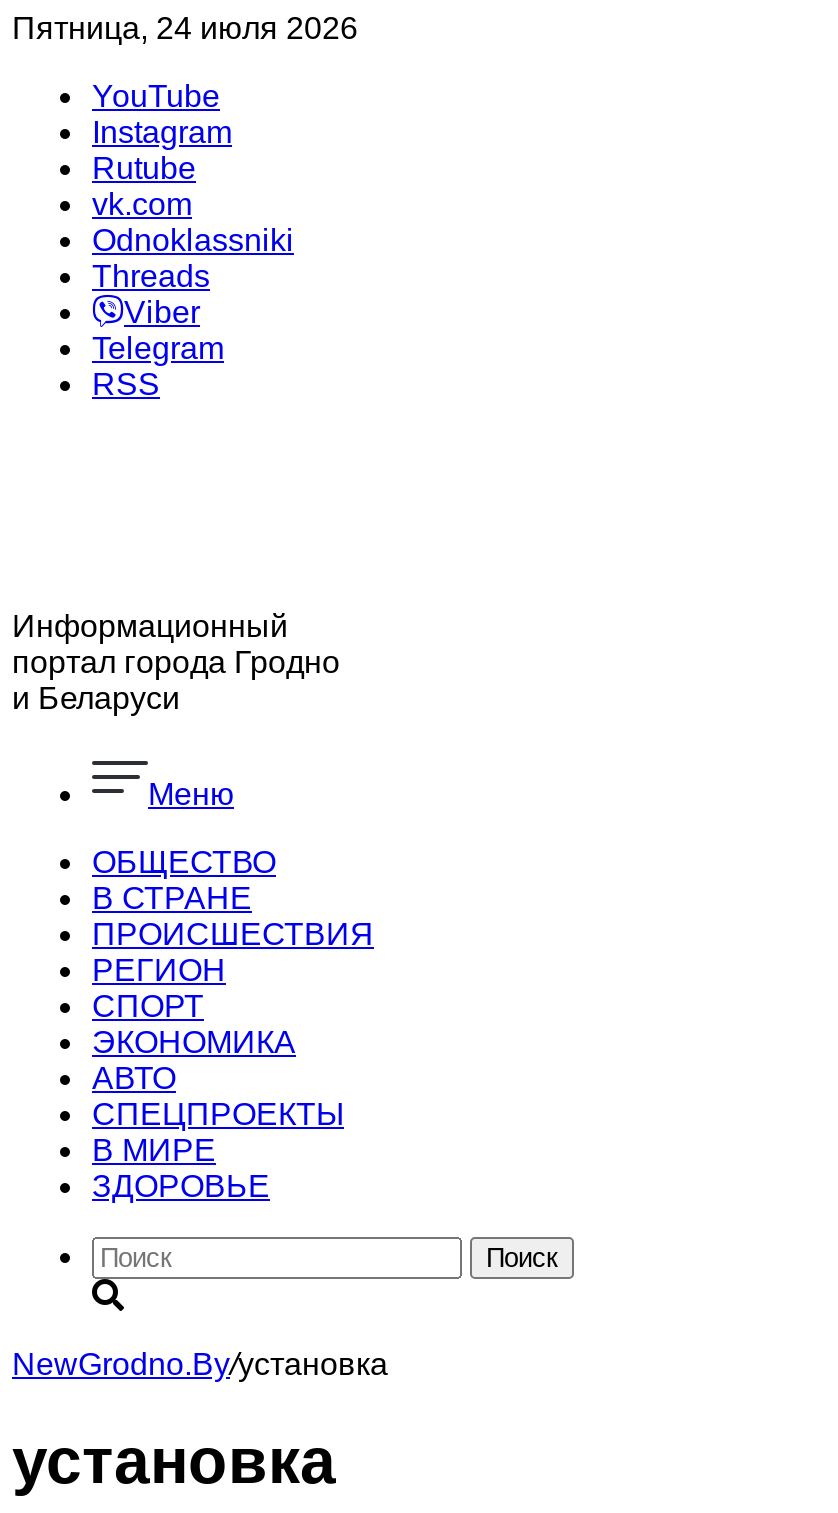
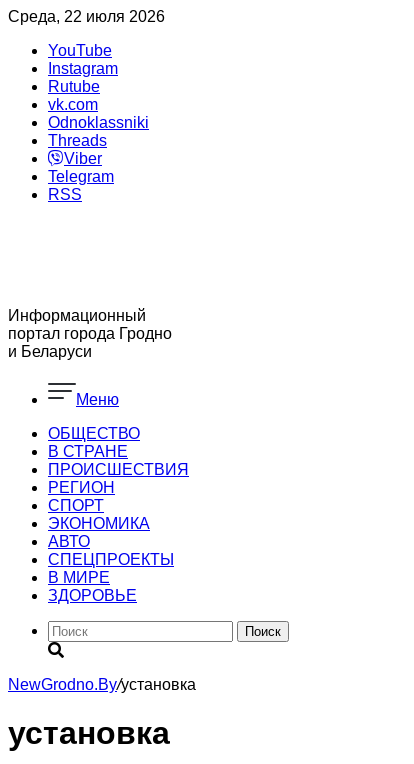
- Пятница, 24 июля 2026
+ Среда, 22 июля 2026
